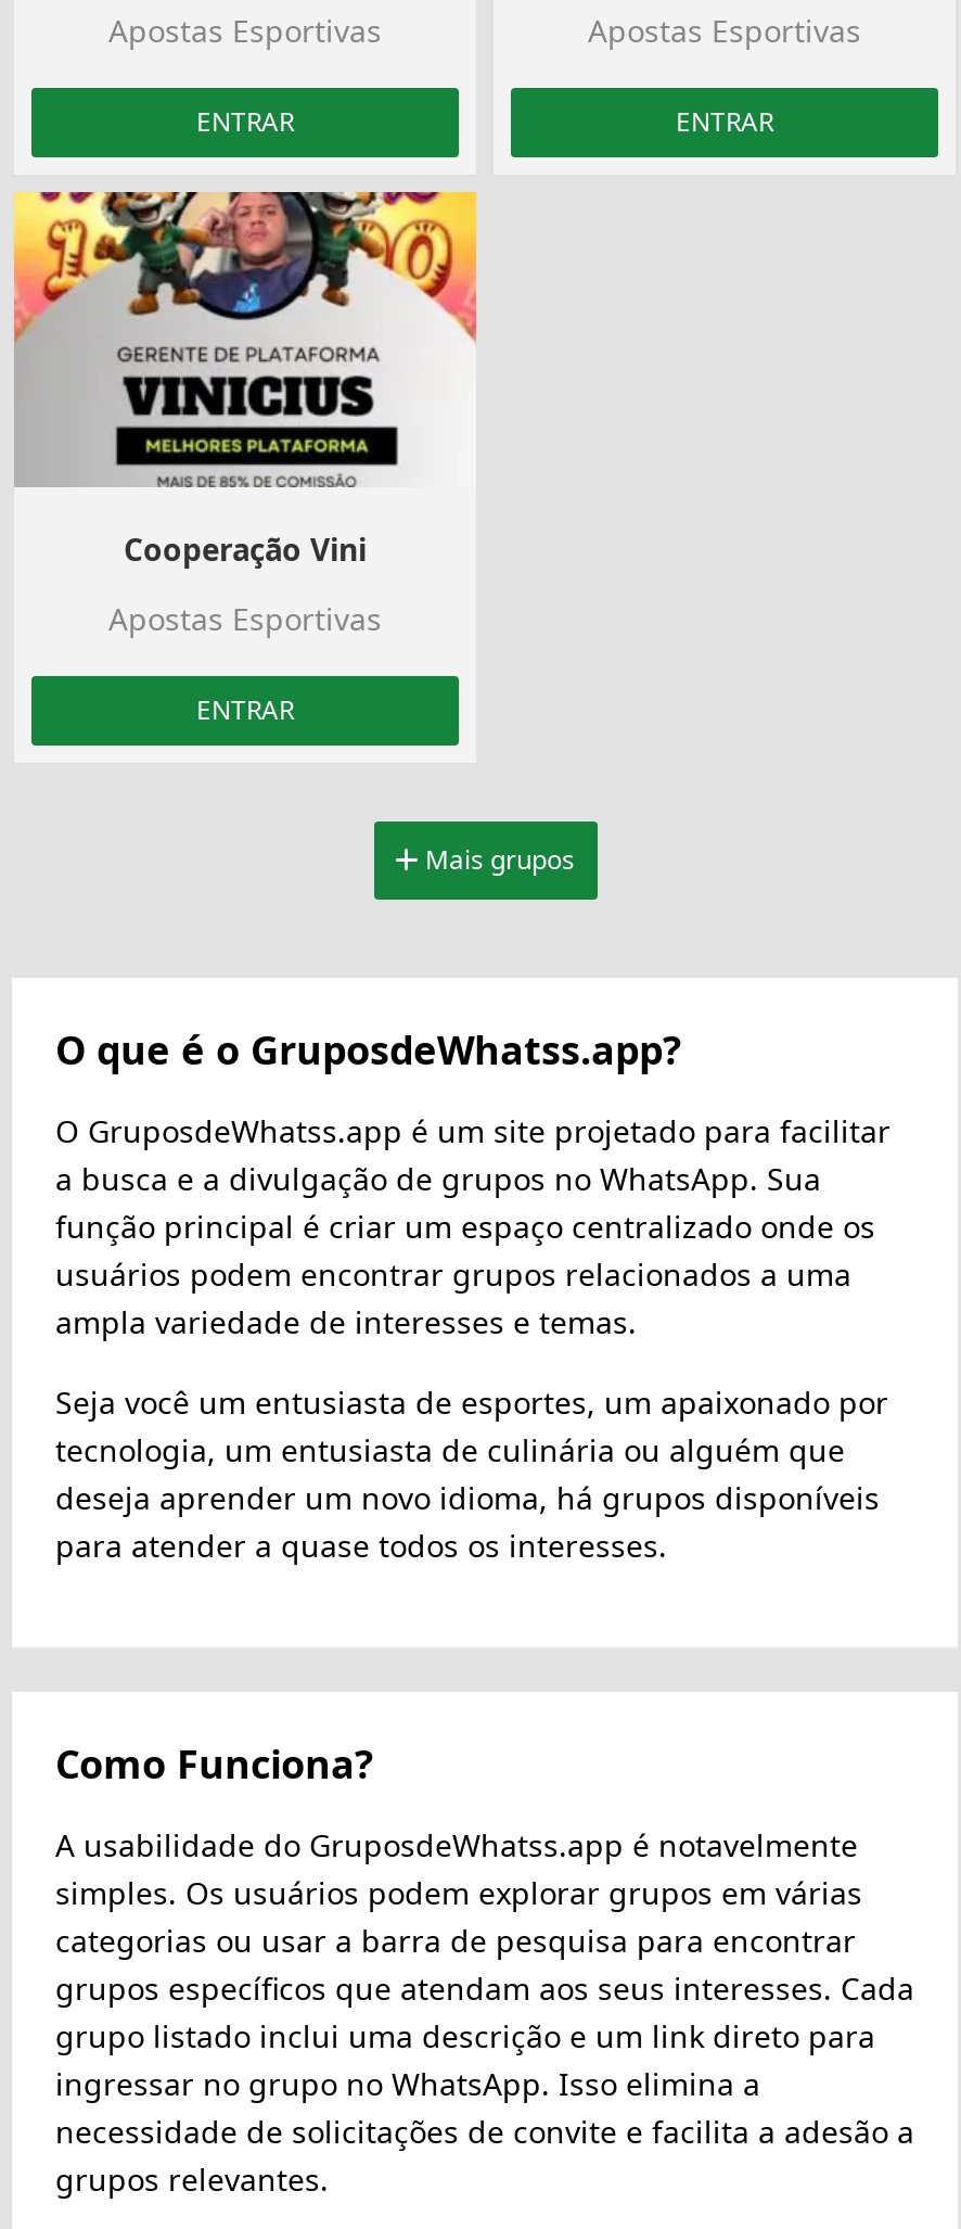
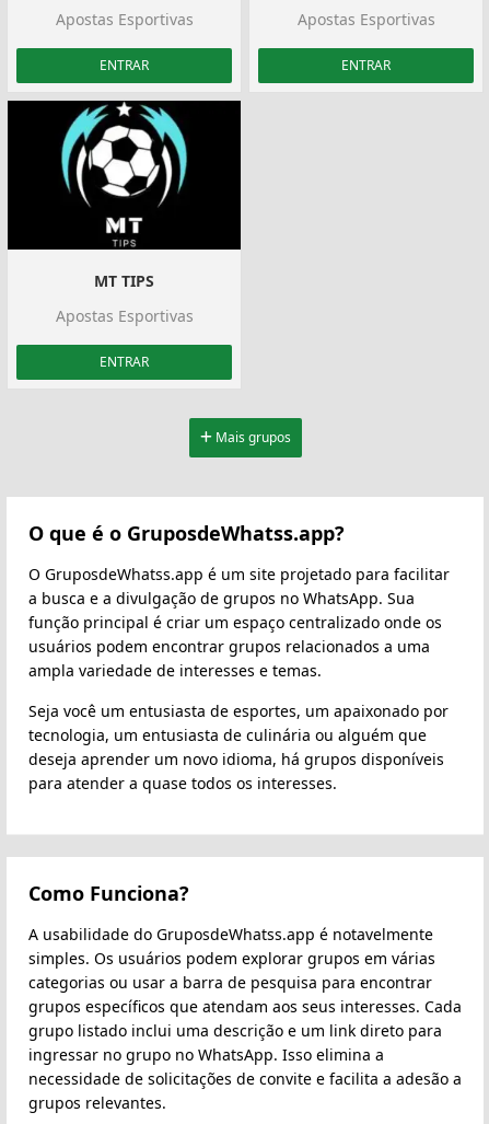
- [image]
- Cooperação Vini
+ [image]
+ MT TIPS
